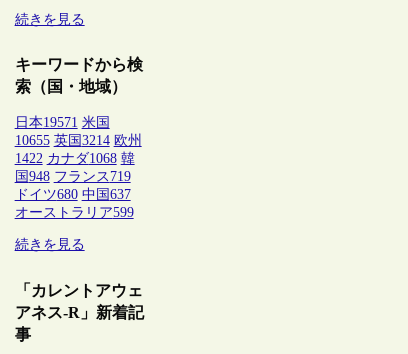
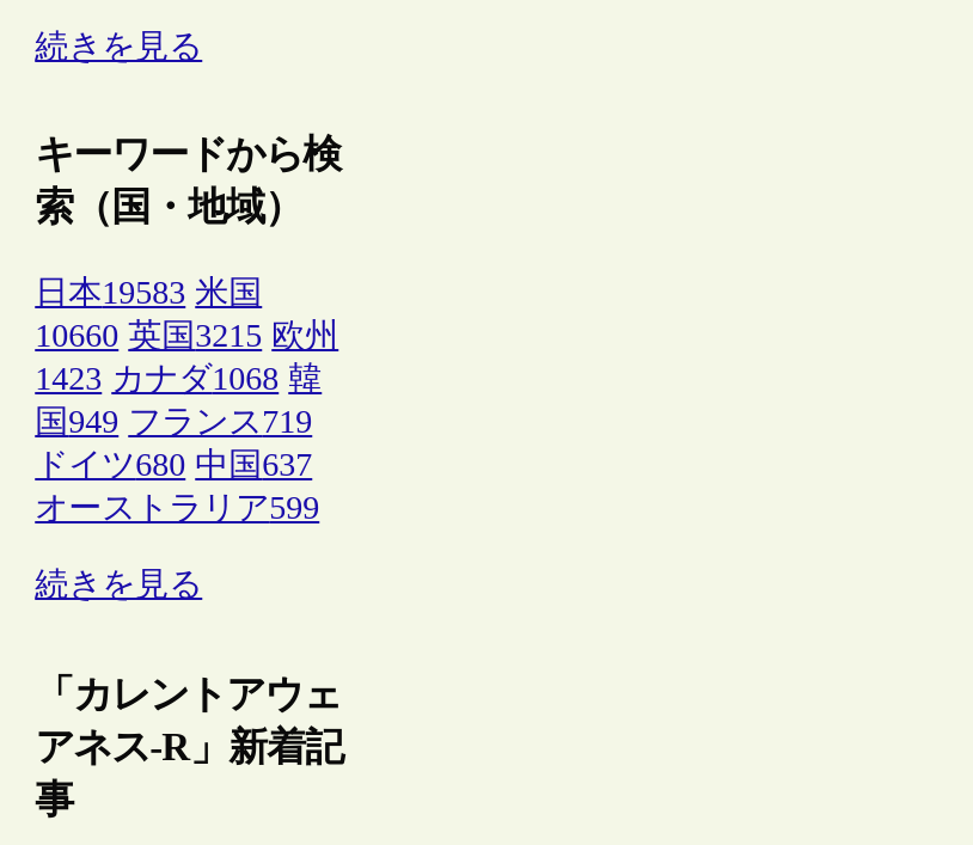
- 日本19571 米国
+ 日本19583 米国

- 10655 英国3214 欧州
+ 10660 英国3215 欧州

- 1422 カナダ1068 韓
+ 1423 カナダ1068 韓

- 国948 フランス719
+ 国949 フランス719
